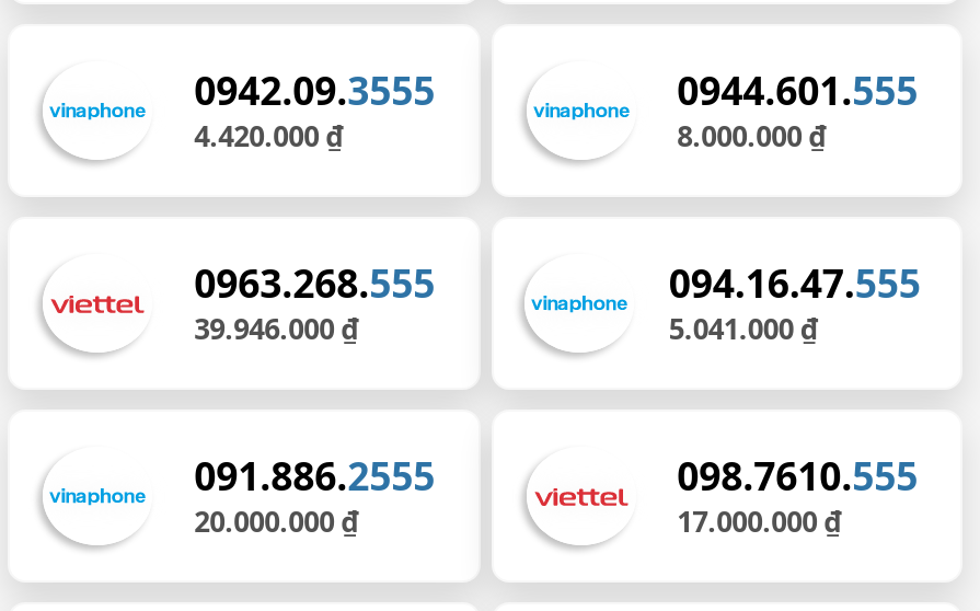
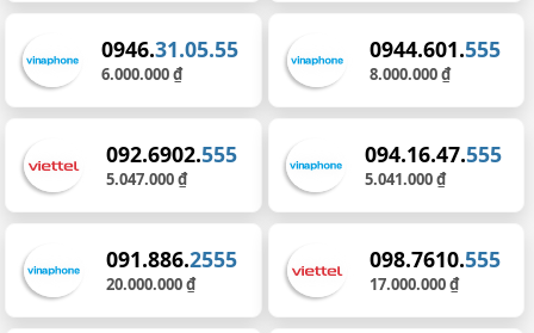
- 0942.09.3555
+ 0946.31.05.55

- 4.420.000 ₫
+ 6.000.000 ₫

- 0963.268.555
+ 092.6902.555

- 39.946.000 ₫
+ 5.047.000 ₫
